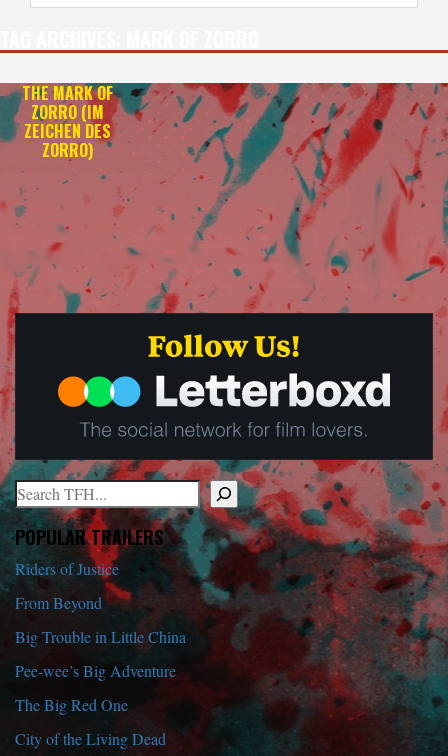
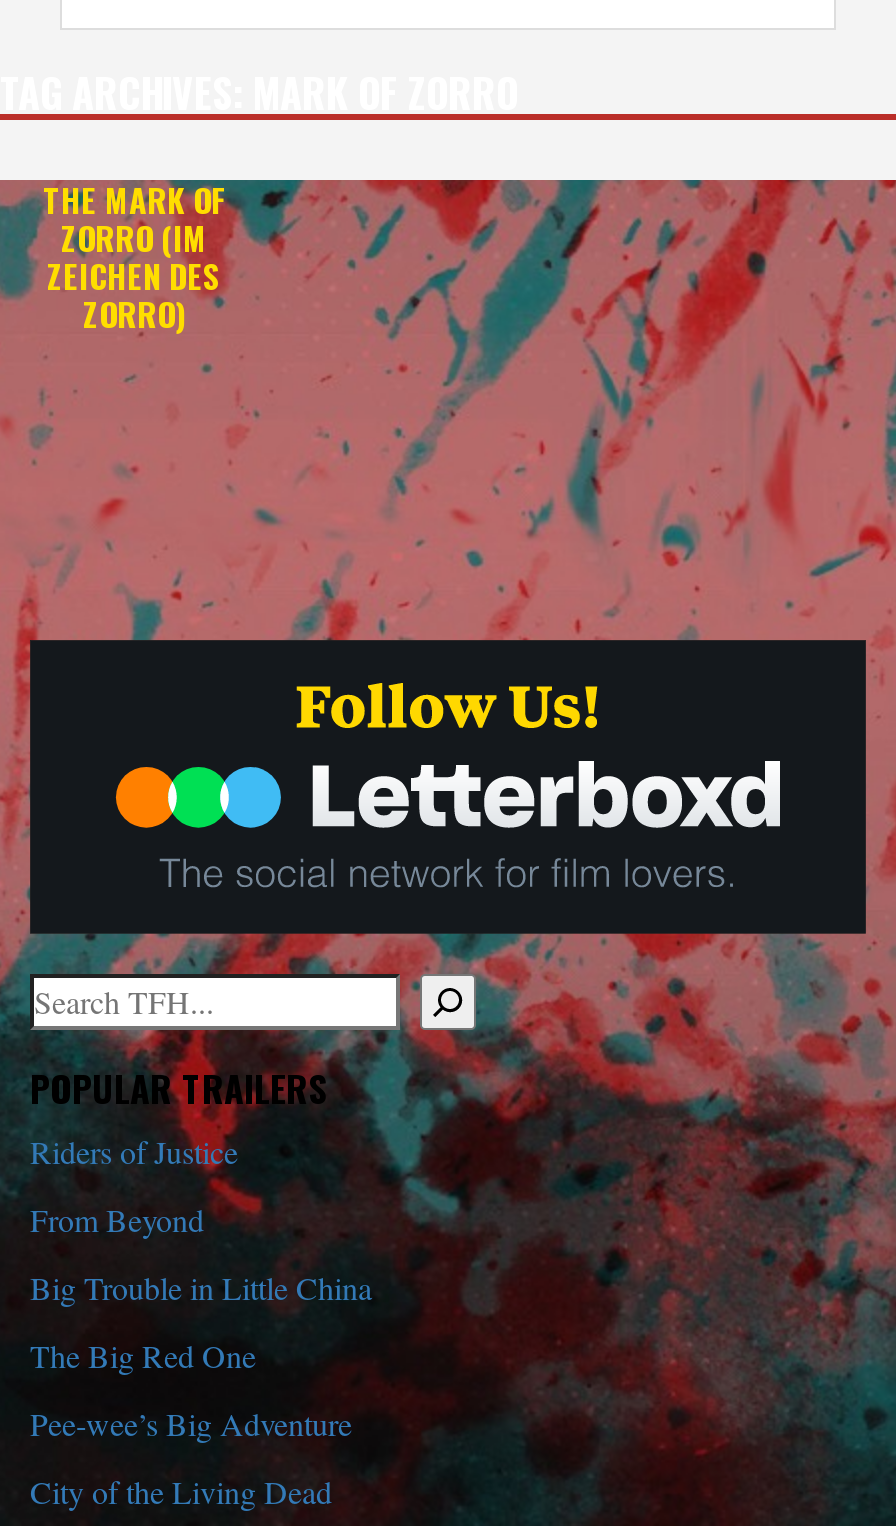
moved down: Pee-wee’s Big Adventure

moved up: The Big Red One
